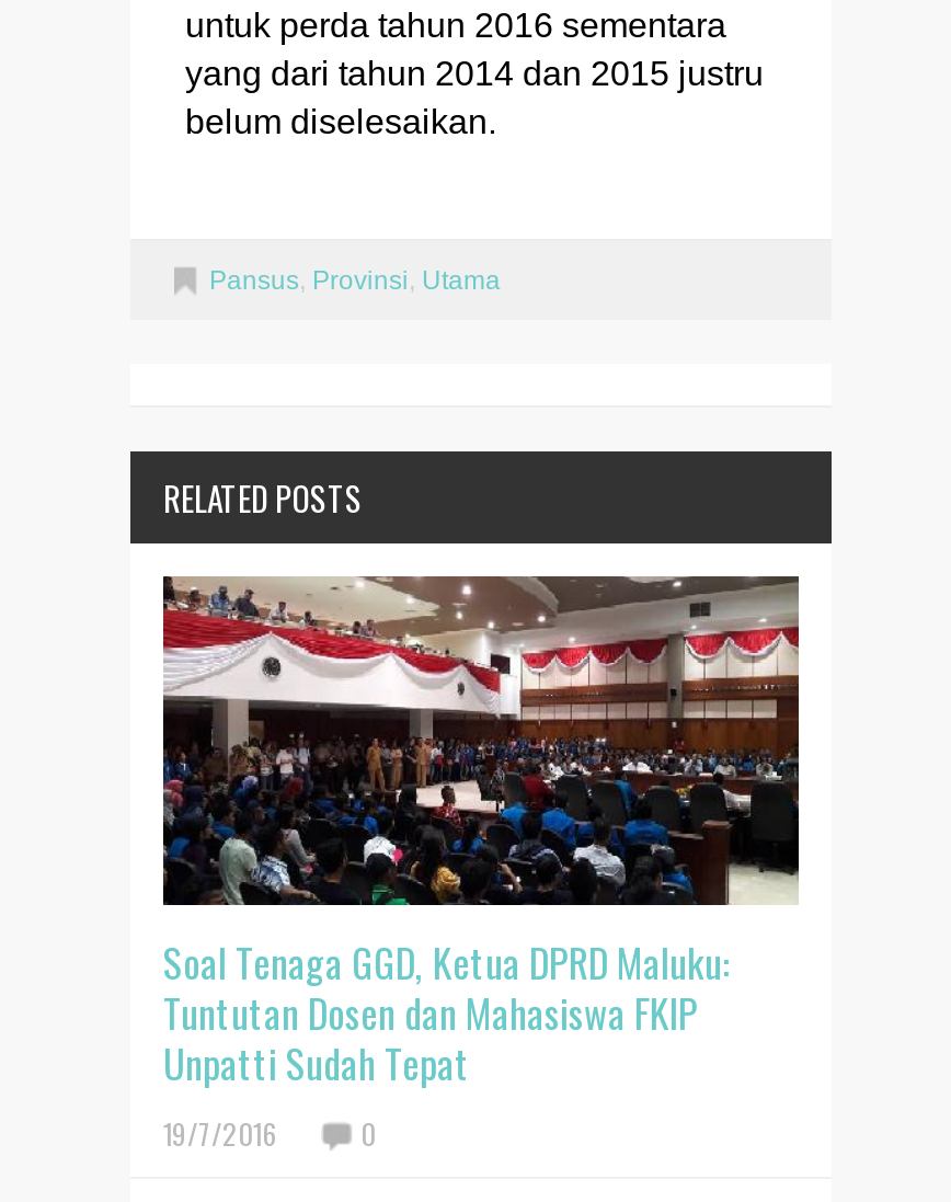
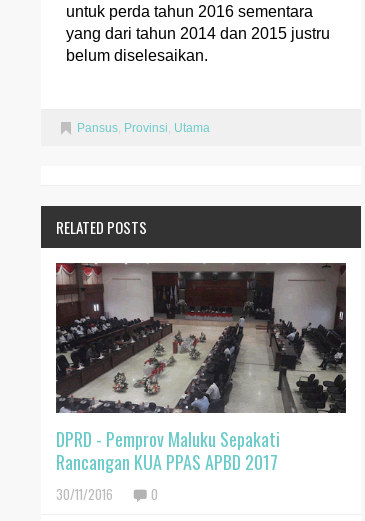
- [image]
- Soal Tenaga GGD, Ketua DPRD Maluku:
- Tuntutan Dosen dan Mahasiswa FKIP
- Unpatti Sudah Tepat
- 19/7/2016
+ [image]
+ DPRD - Pemprov Maluku Sepakati
+ Rancangan KUA PPAS APBD 2017
+ 30/11/2016
